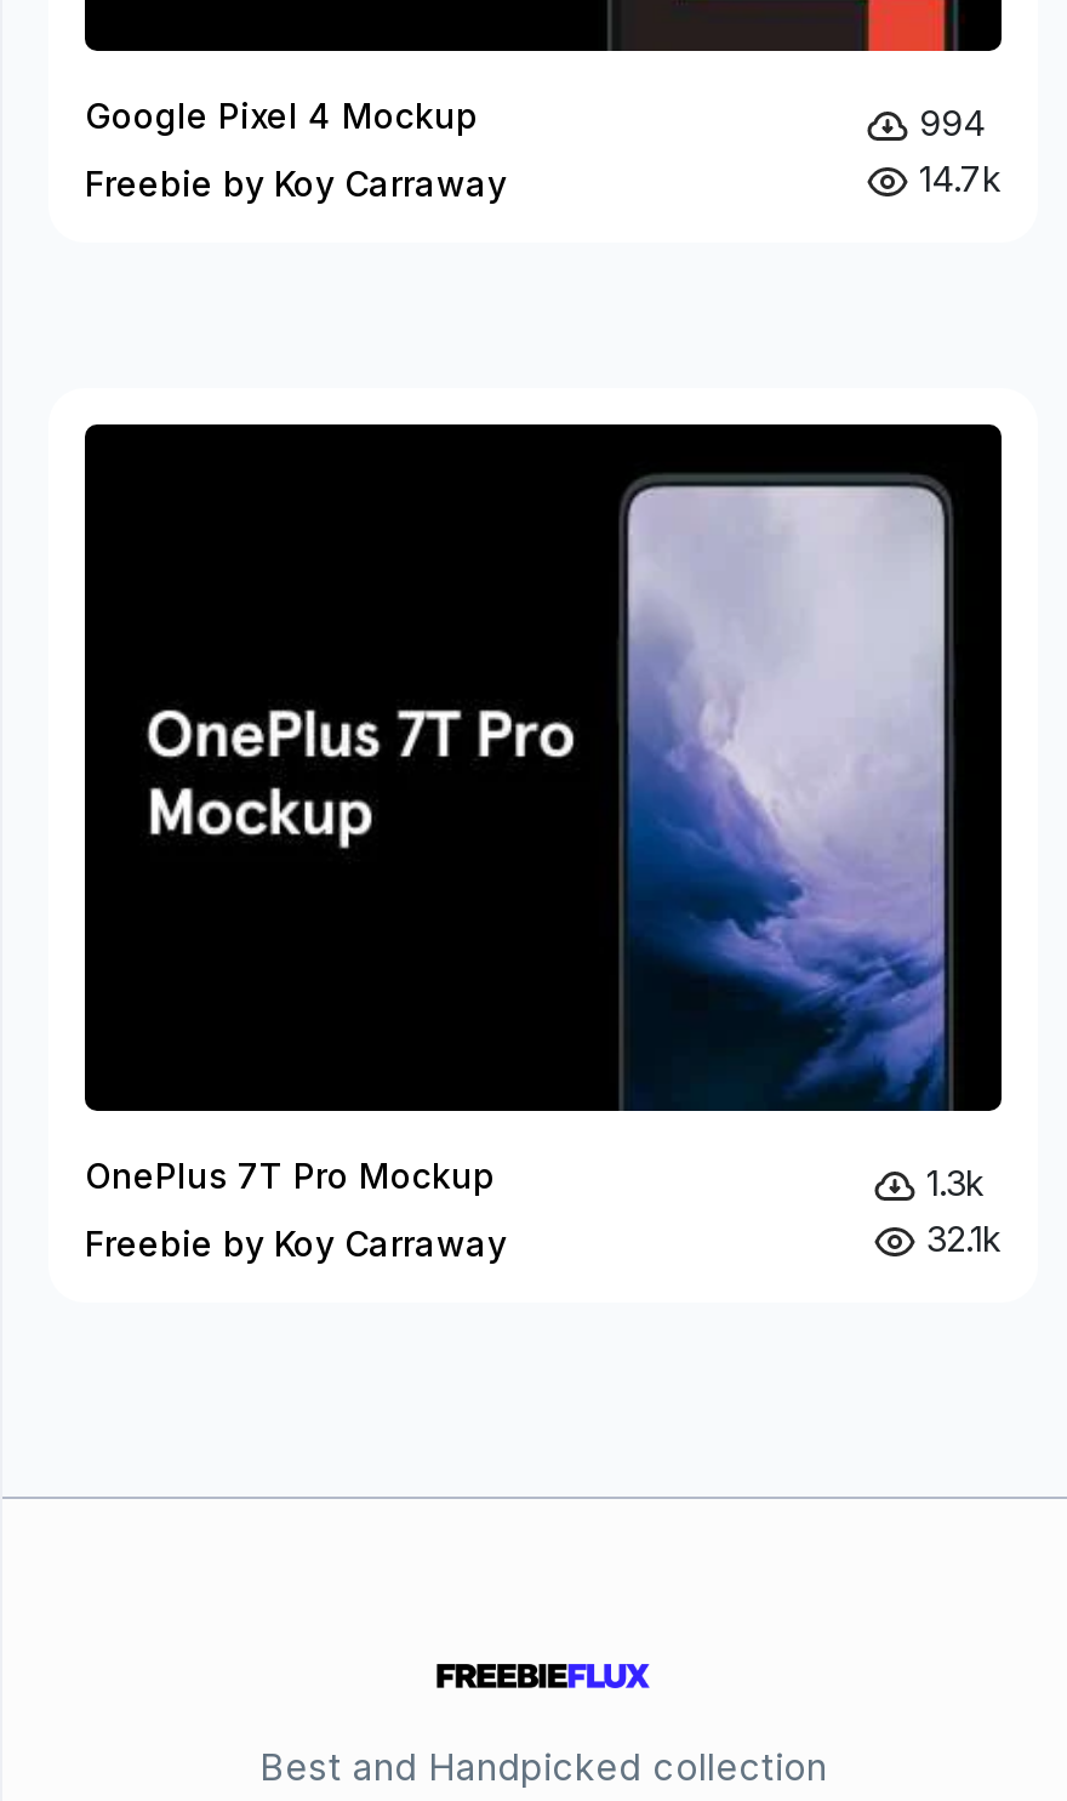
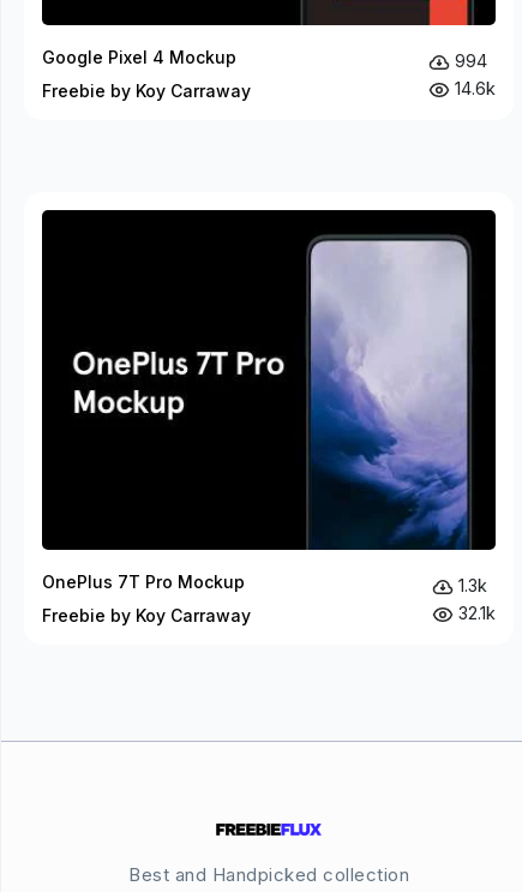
- 14.7k
+ 14.6k
